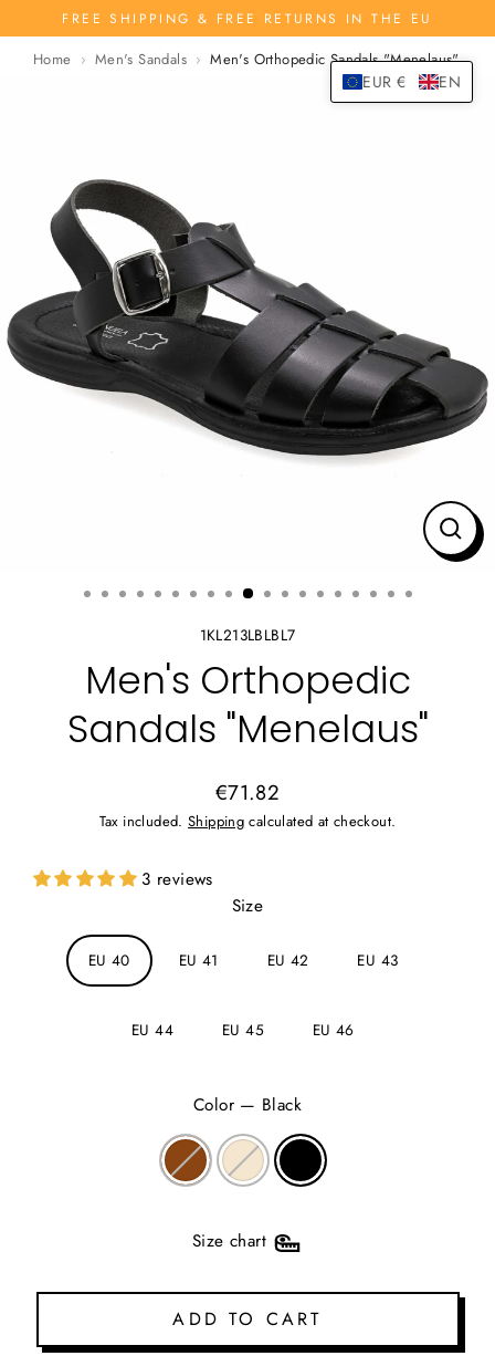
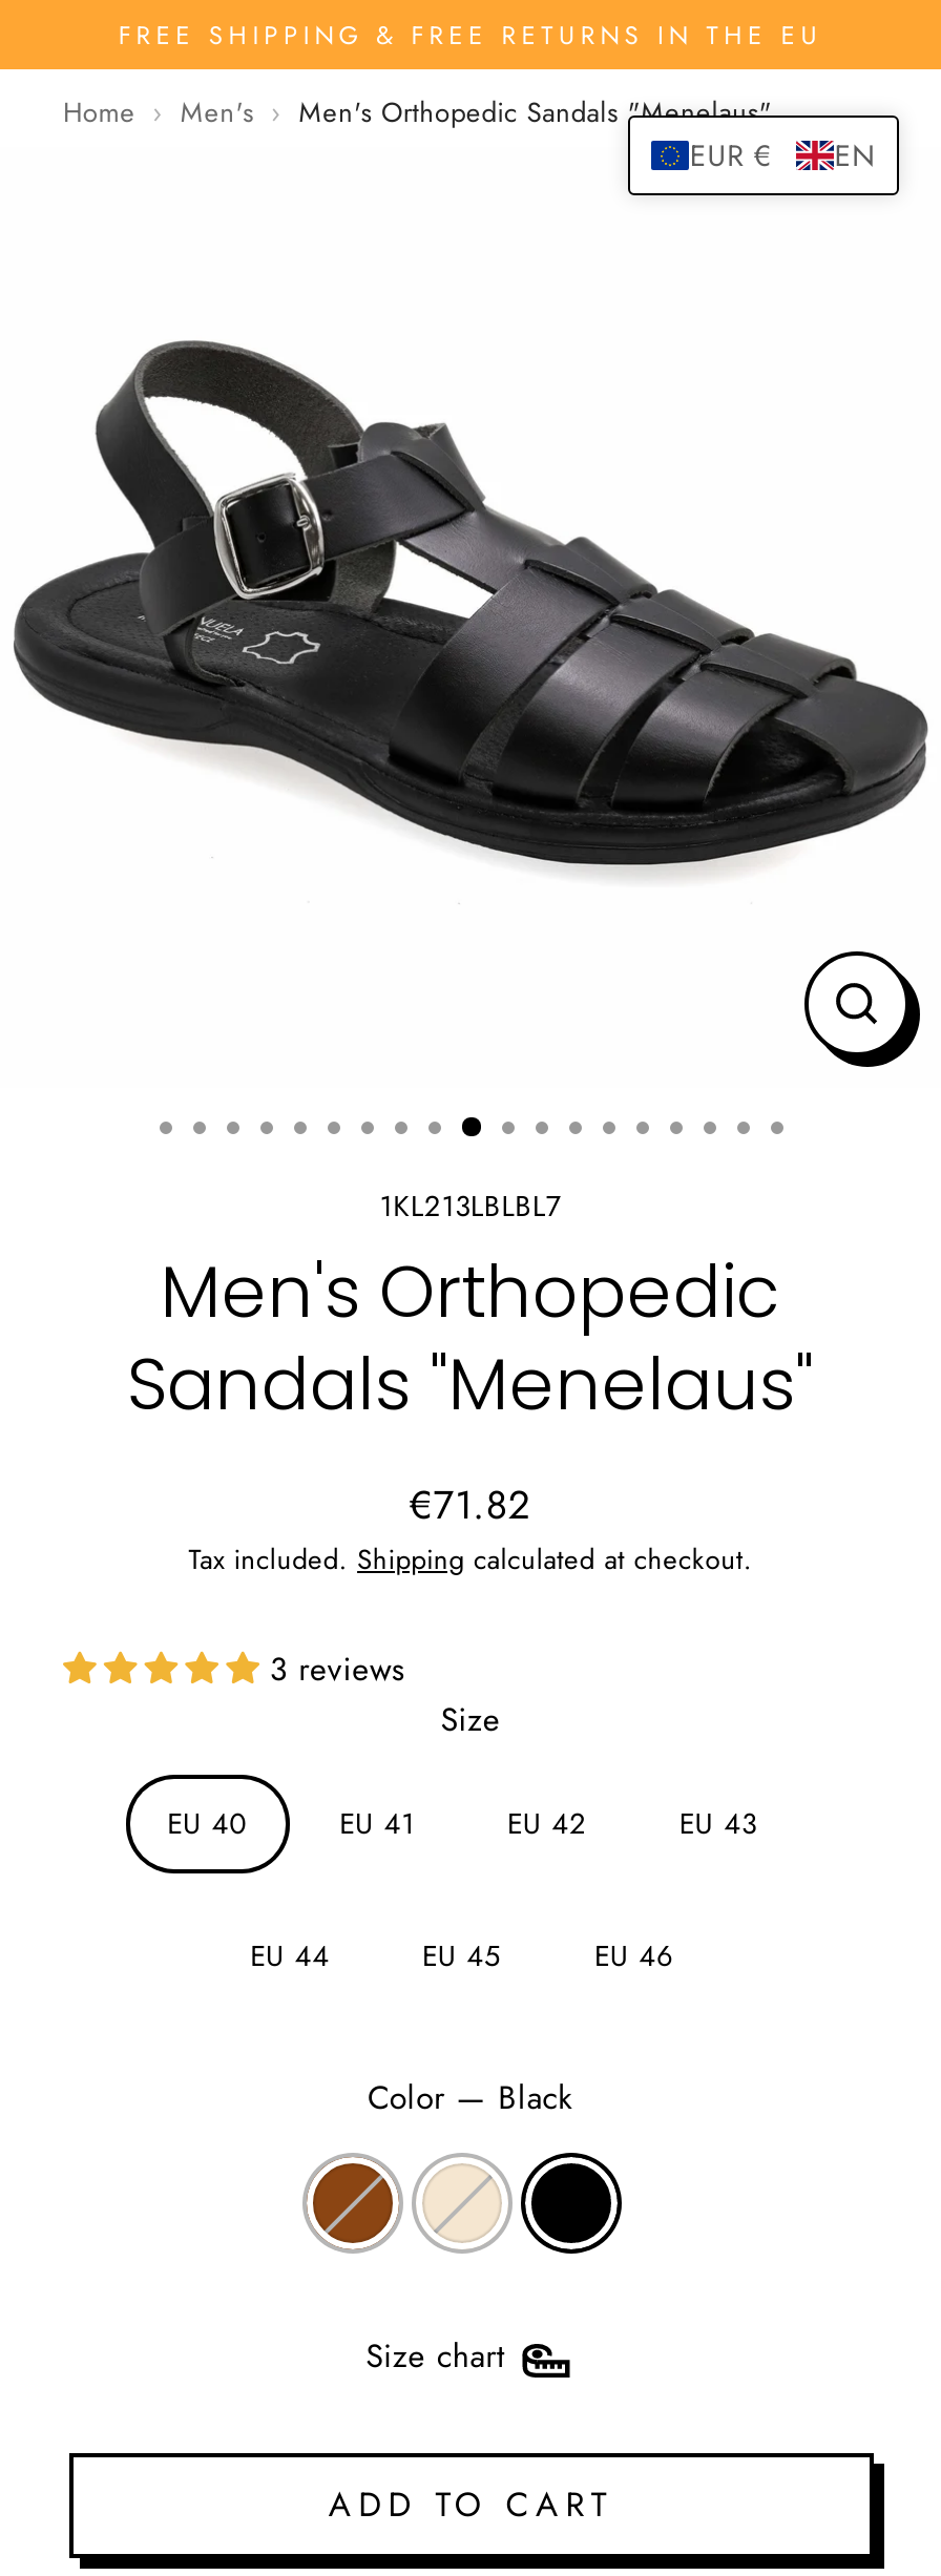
- Men's Sandals
+ Men's
